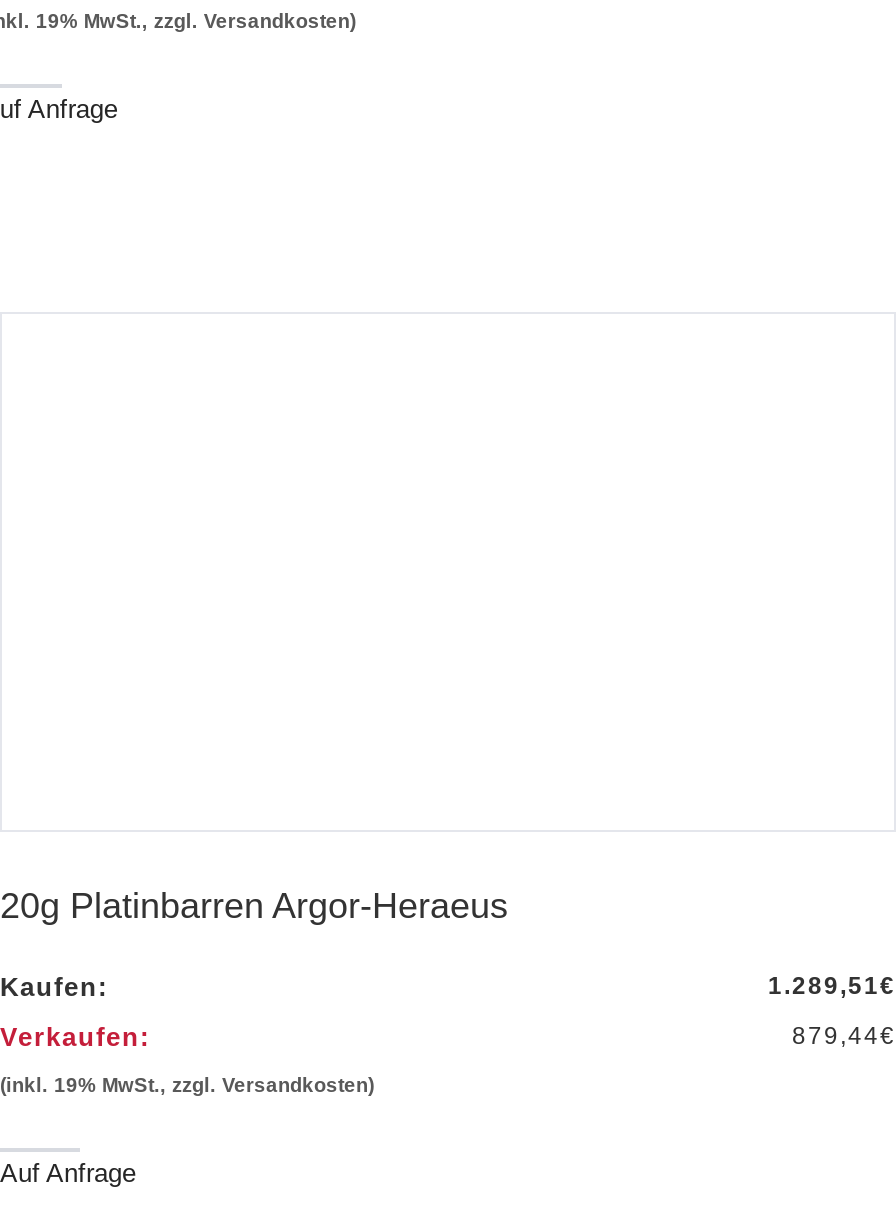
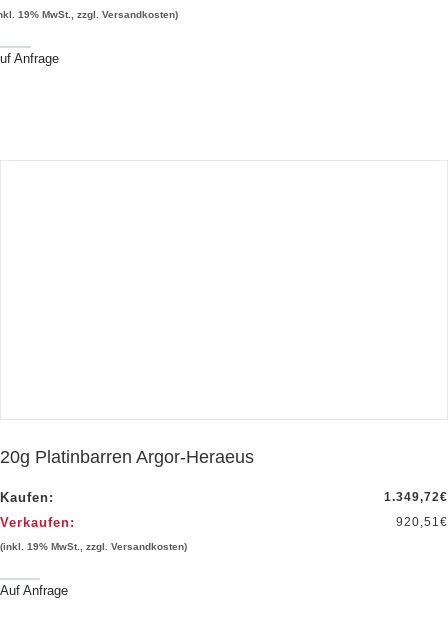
- 1.289,51€
+ 1.349,72€

- 879,44€
+ 920,51€
